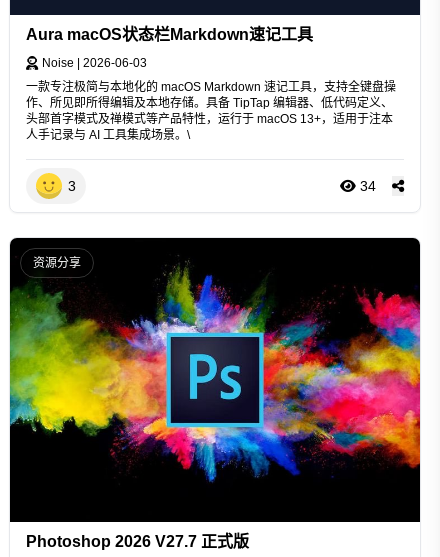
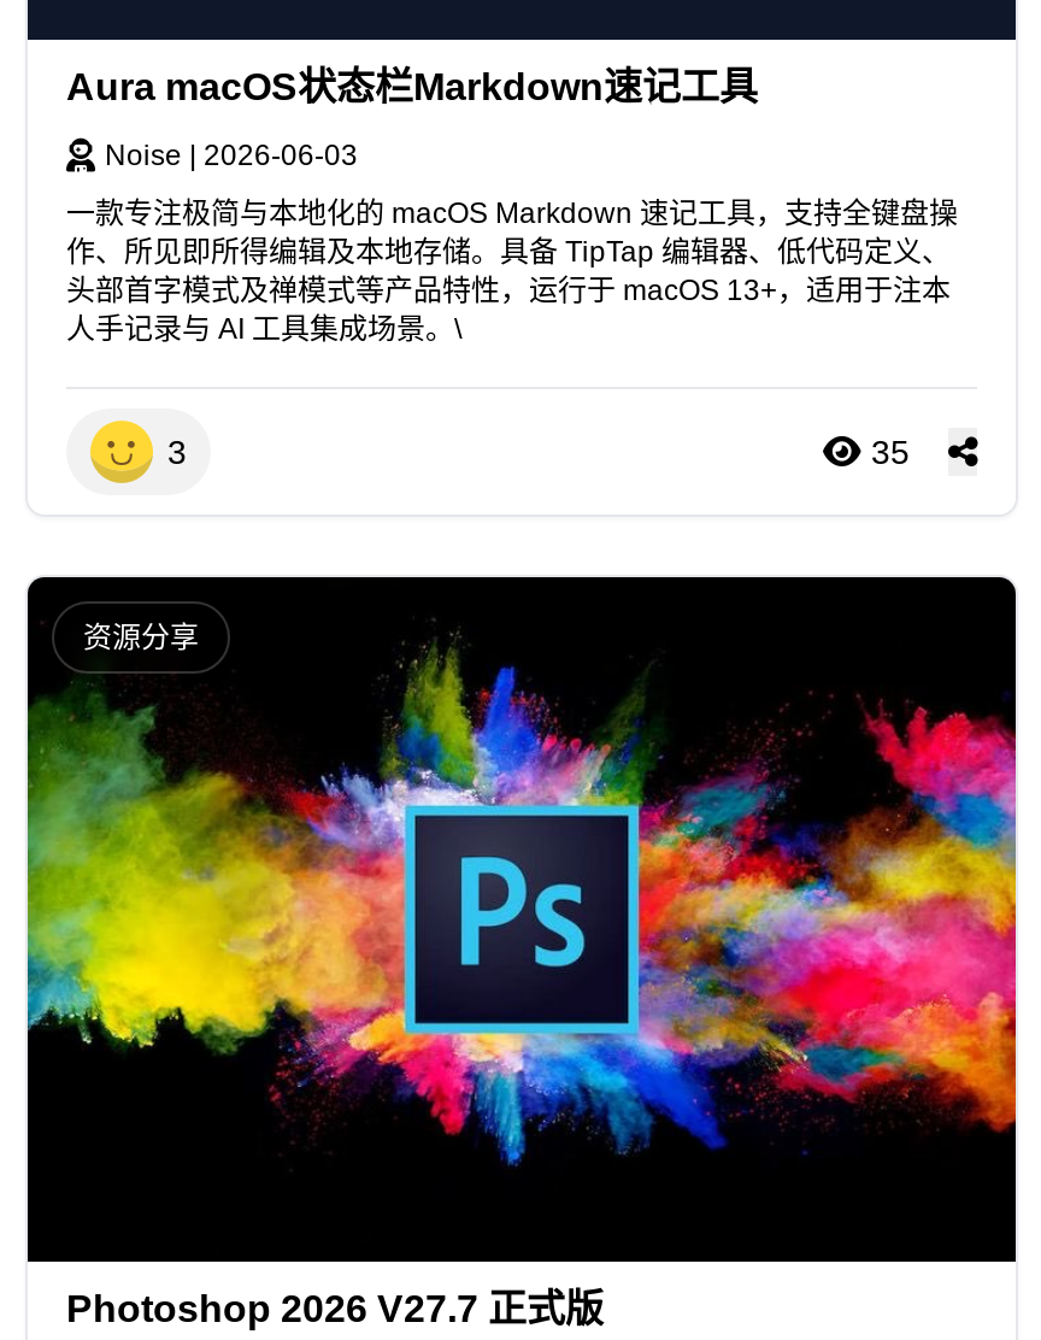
- 34
+ 35
